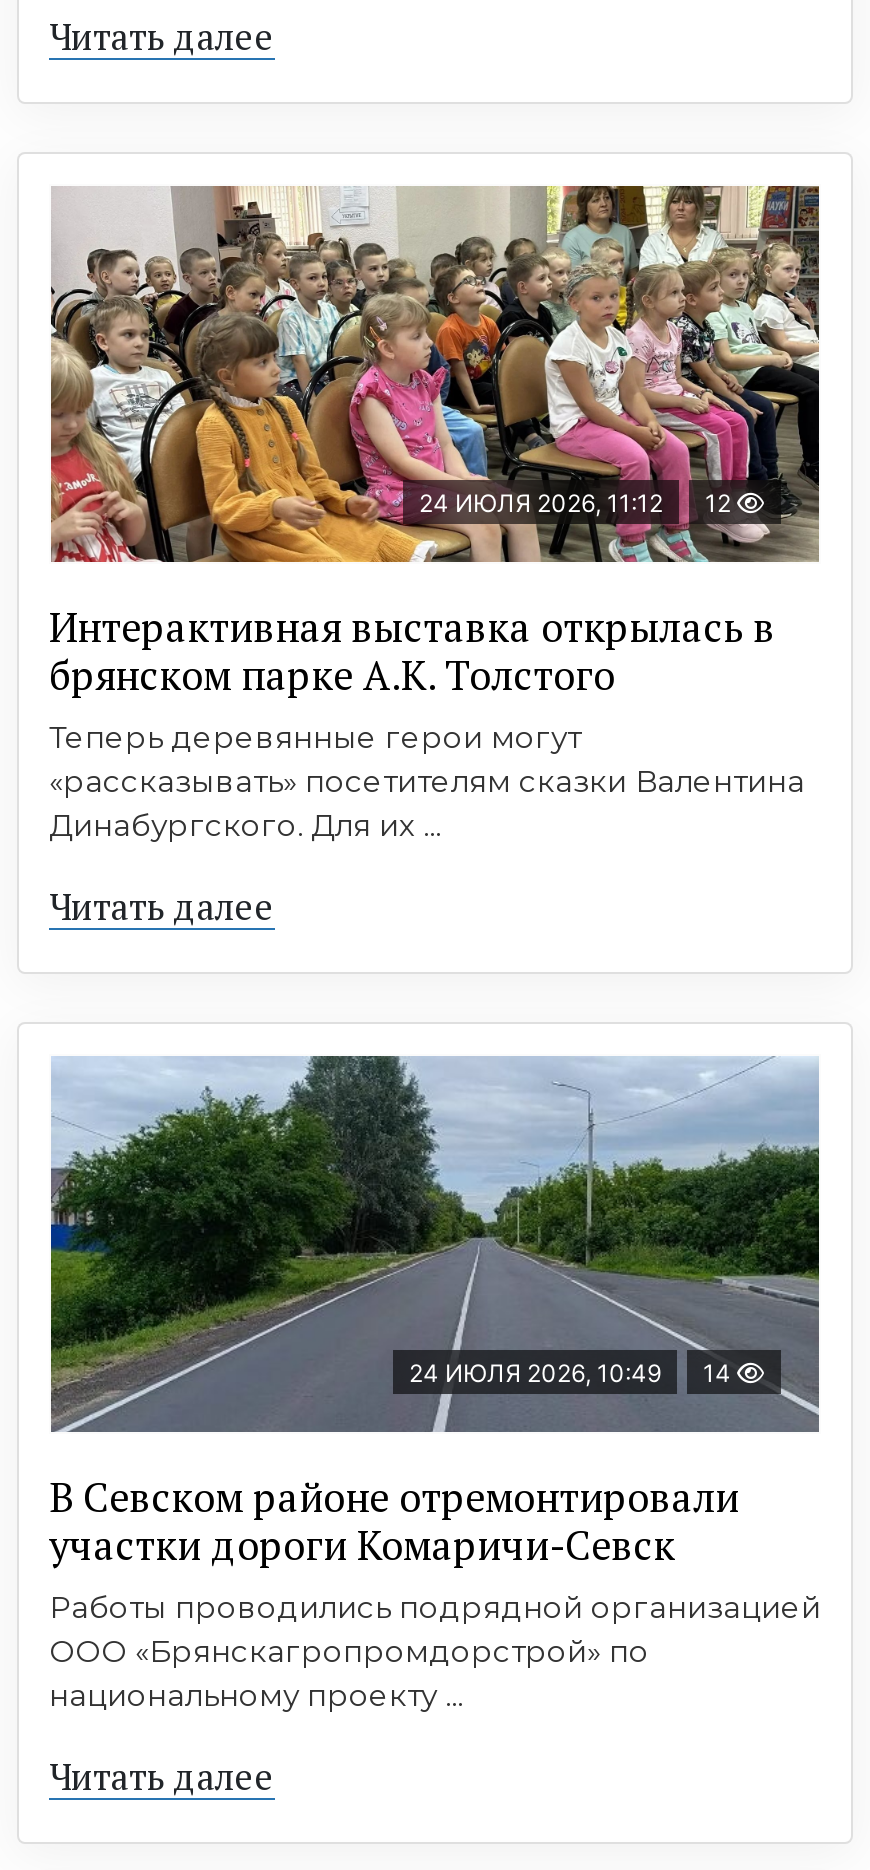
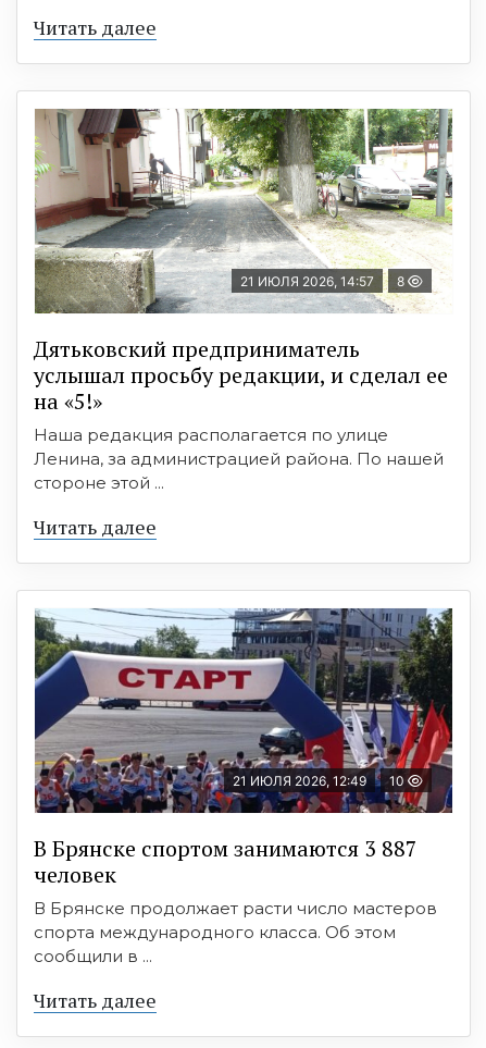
- [image]
- 24 ИЮЛЯ 2026, 11:12
- 12
+ [image]
+ 21 ИЮЛЯ 2026, 14:57
+ 8

- Интерактивная выставка открылась в
- брянском парке А.К. Толстого
- Теперь деревянные герои могут
- «рассказывать» посетителям сказки Валентина
- Динабургского. Для их ...
+ Дятьковский предприниматель
+ услышал просьбу редакции, и сделал ее
+ на «5!»
+ Наша редакция располагается по улице
+ Ленина, за администрацией района. По нашей
+ стороне этой ...

- [image]
- 24 ИЮЛЯ 2026, 10:49
- 14
+ [image]
+ 21 ИЮЛЯ 2026, 12:49
+ 10

- В Севском районе отремонтировали
- участки дороги Комаричи-Севск
- Работы проводились подрядной организацией
- ООО «Брянскагропромдорстрой» по
- национальному проекту ...
+ В Брянске спортом занимаются 3 887
+ человек
+ В Брянске продолжает расти число мастеров
+ спорта международного класса. Об этом
+ сообщили в ...
